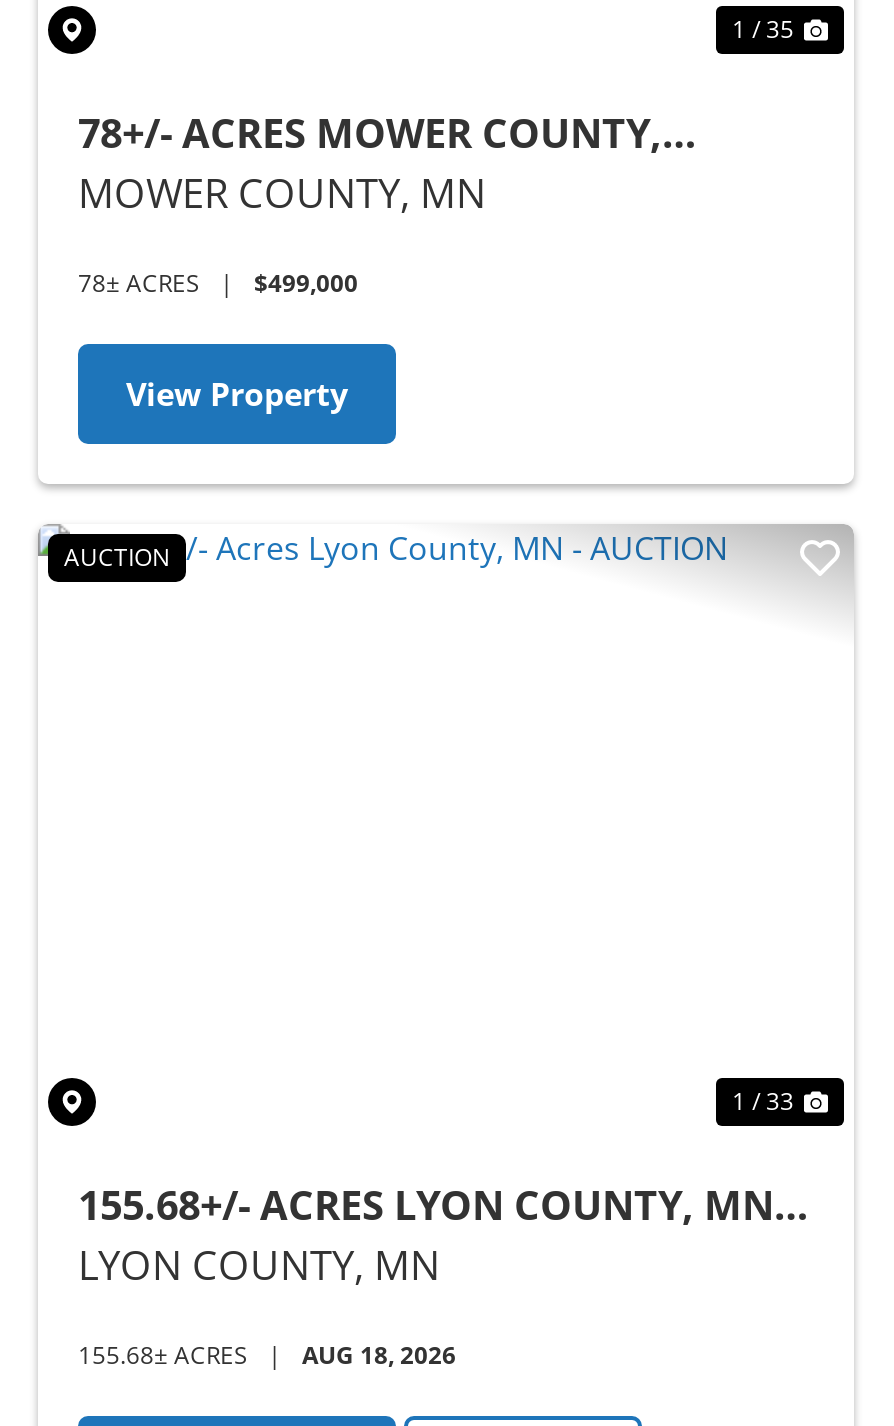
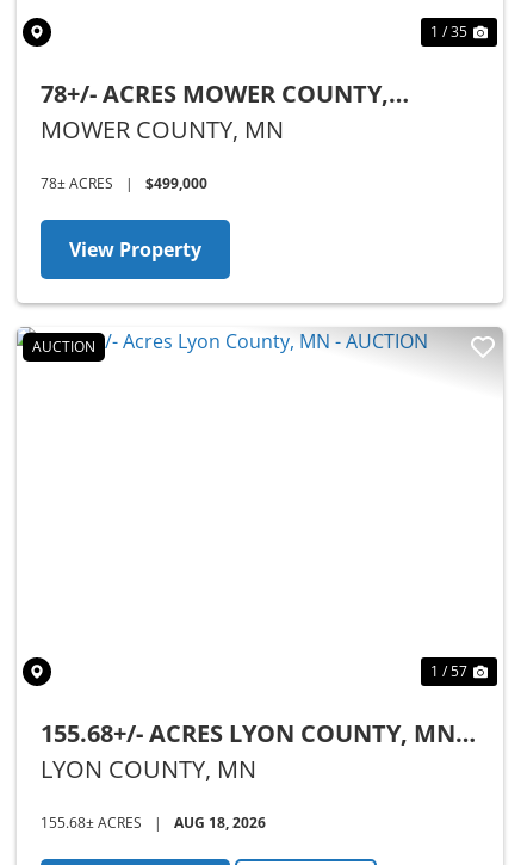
- 1 / 33
+ 1 / 57
